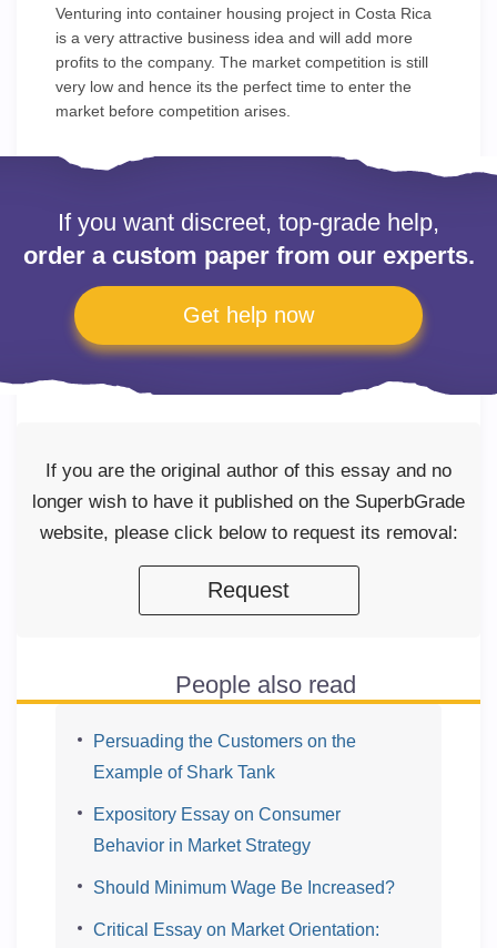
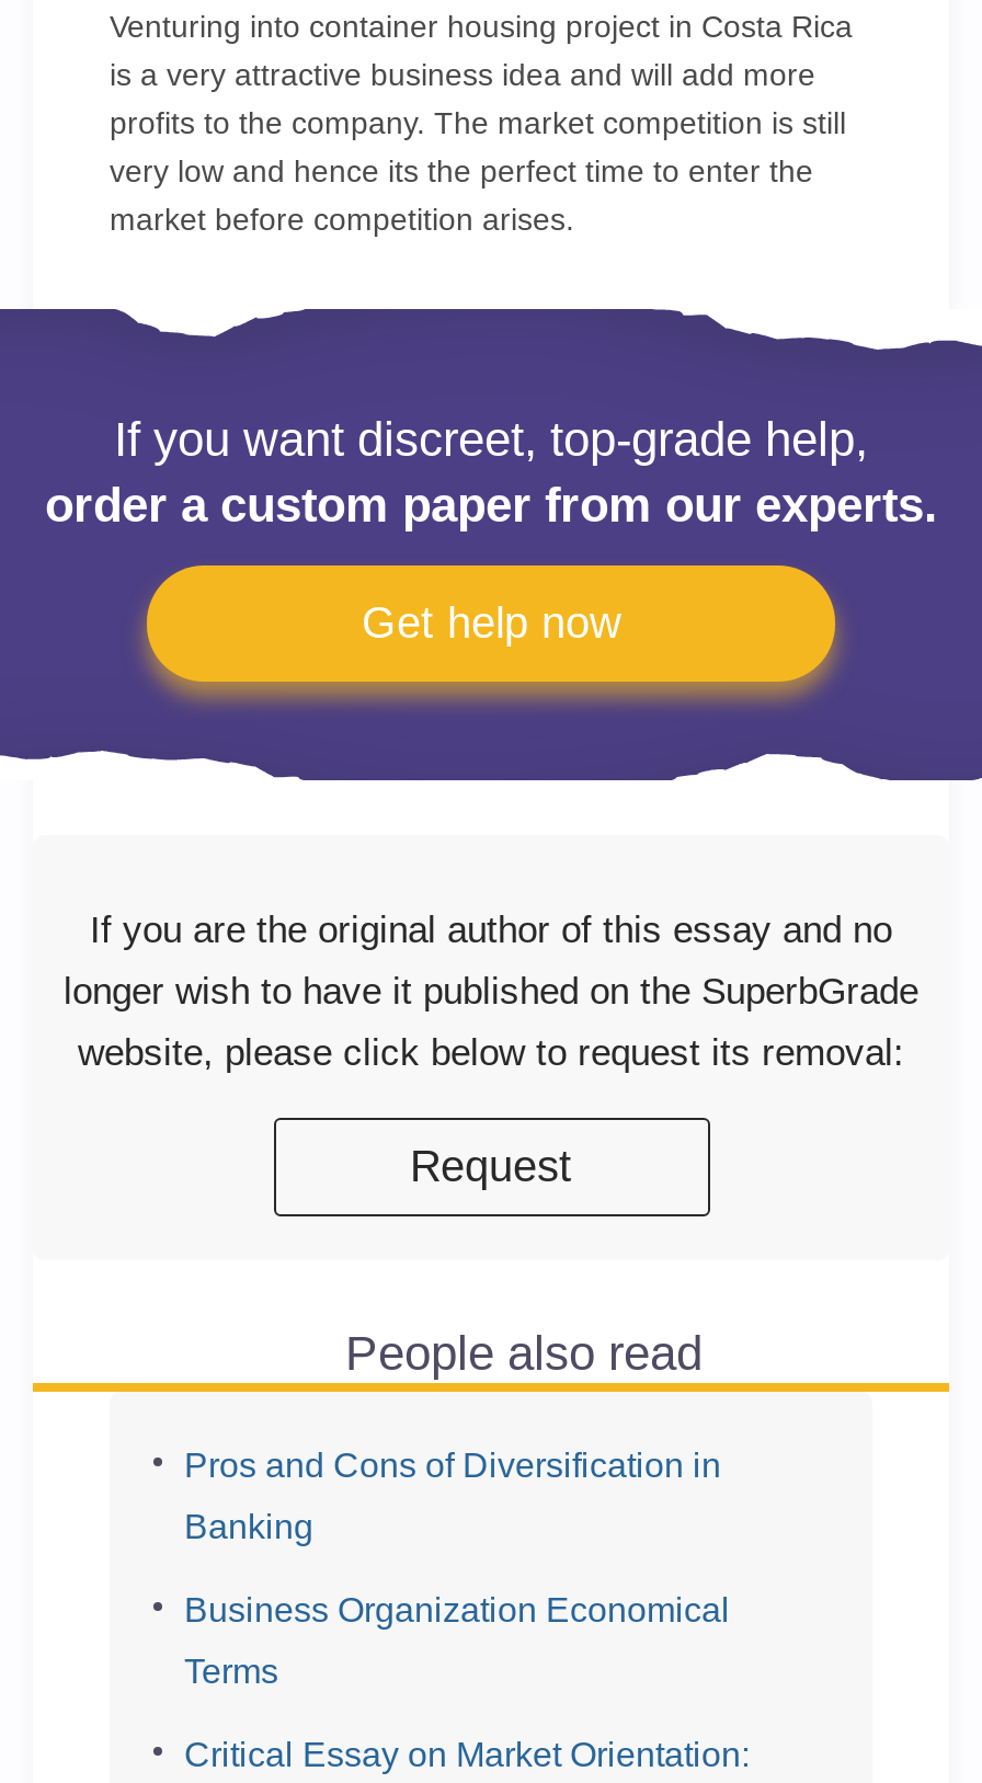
- Persuading the Customers on the
- Example of Shark Tank
- Expository Essay on Consumer
- Behavior in Market Strategy
- Should Minimum Wage Be Increased?
+ Pros and Cons of Diversification in
+ Banking
+ Business Organization Economical
+ Terms
